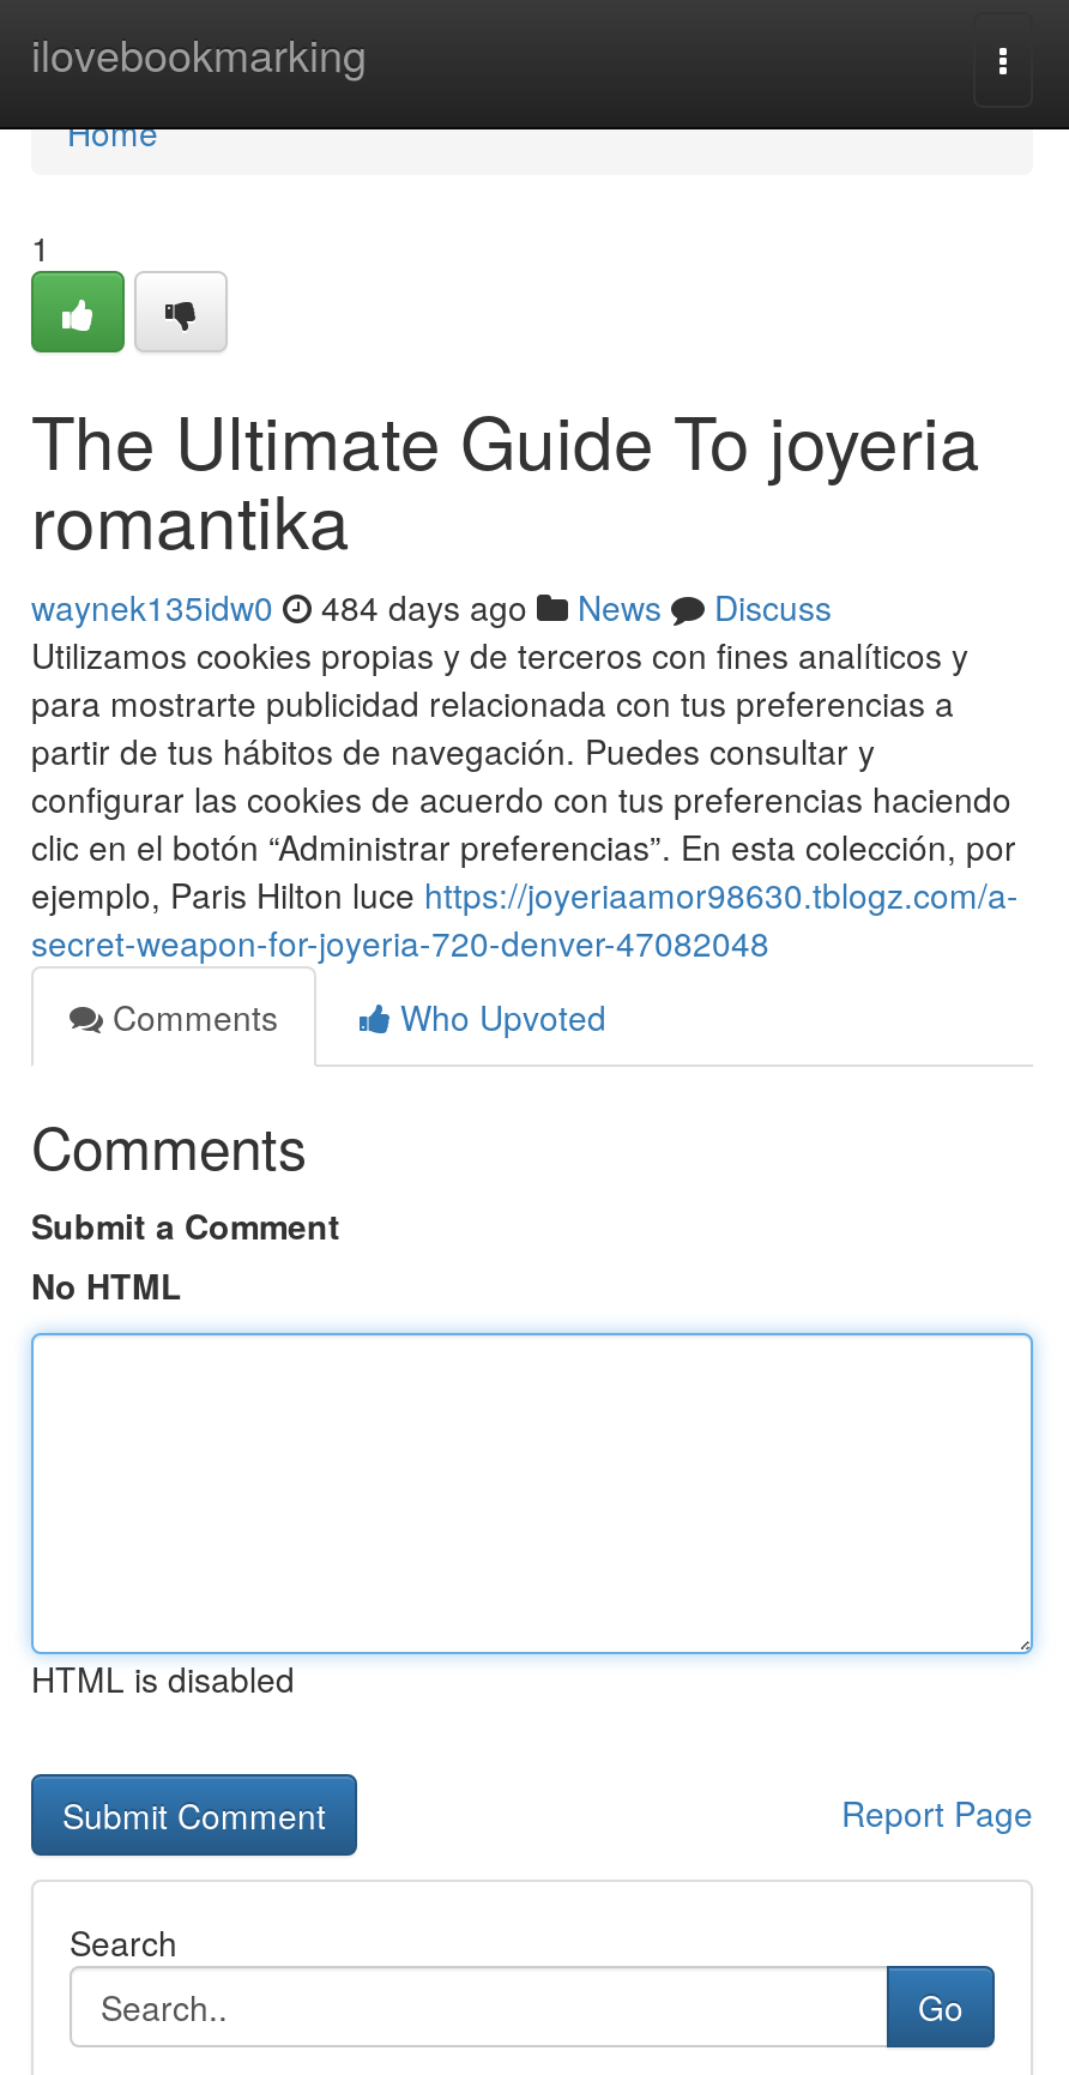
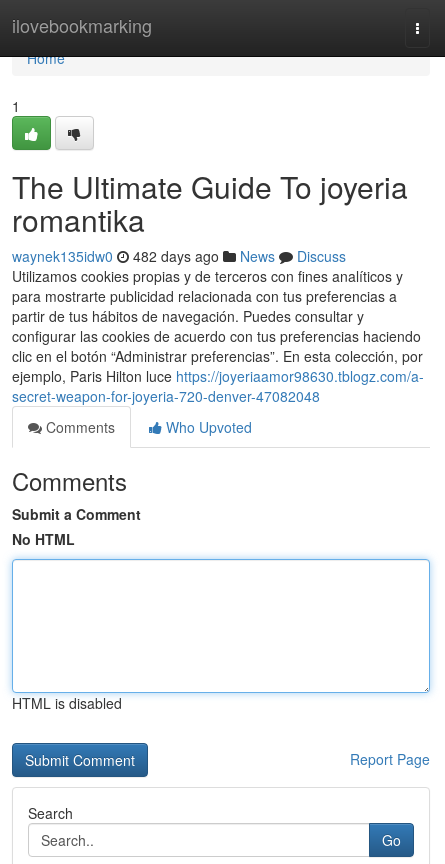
- waynek135idw0 484 days ago News Discuss
+ waynek135idw0 482 days ago News Discuss
